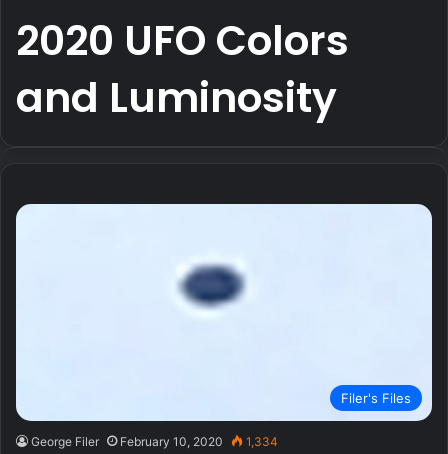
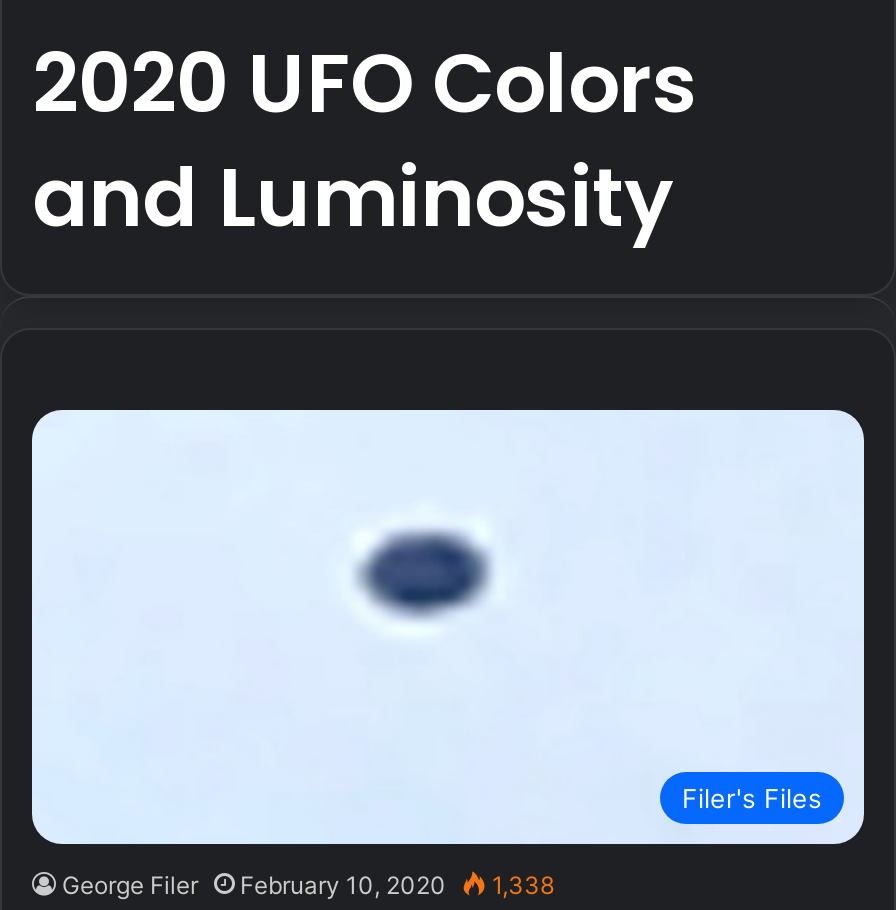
- George Filer February 10, 2020 1,334
+ George Filer February 10, 2020 1,338
